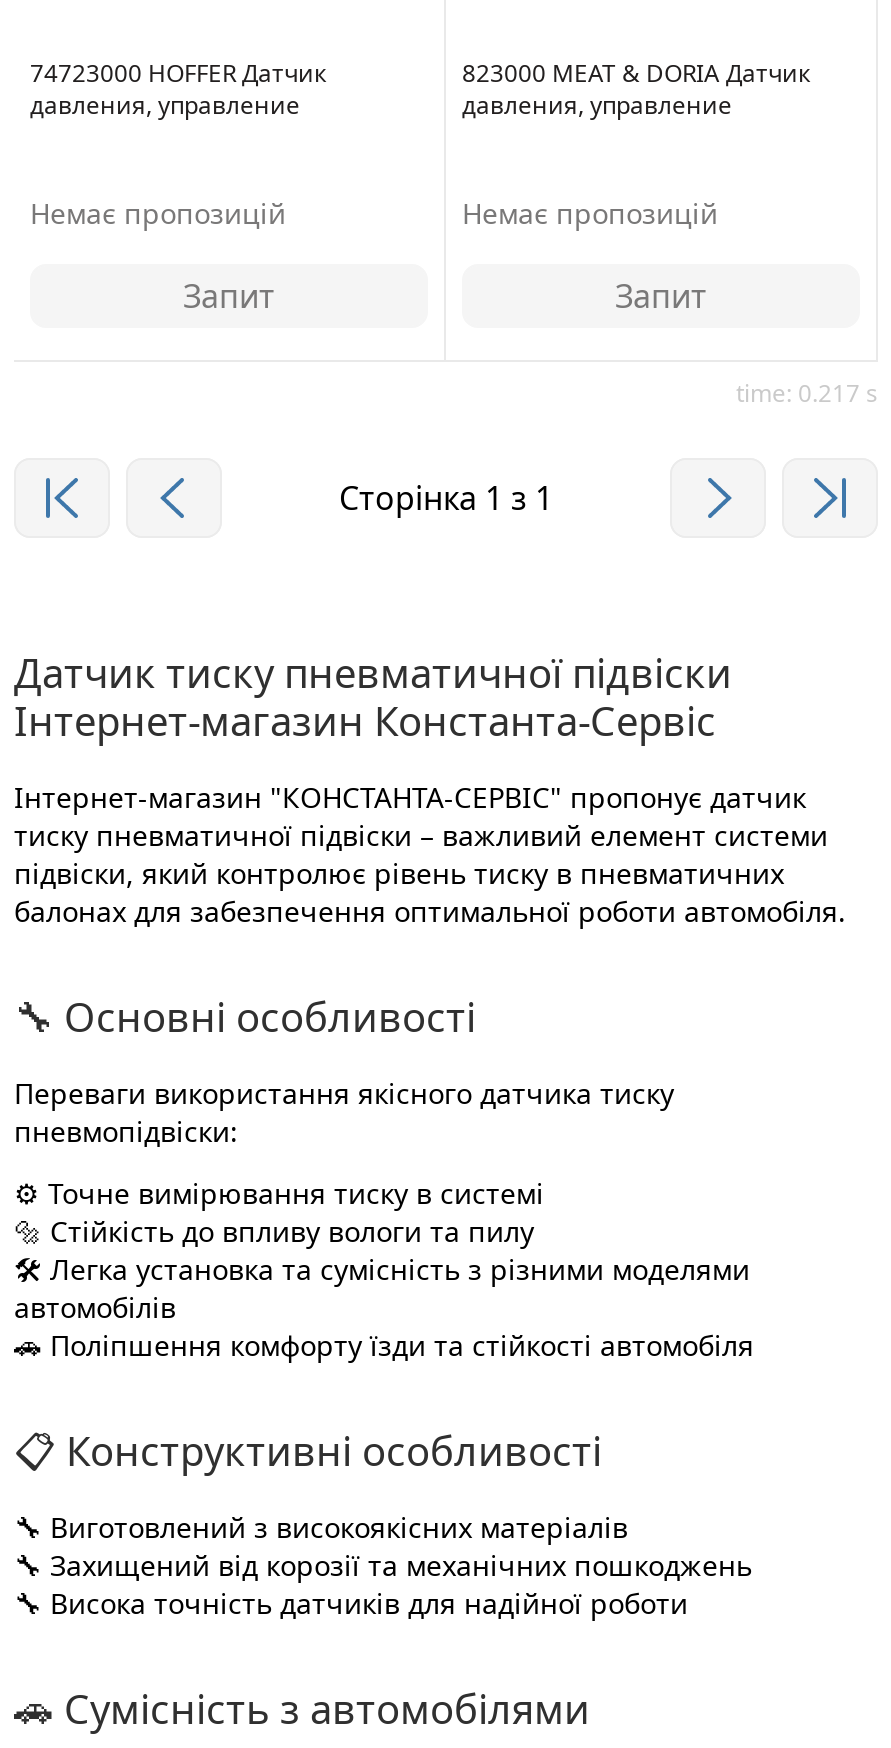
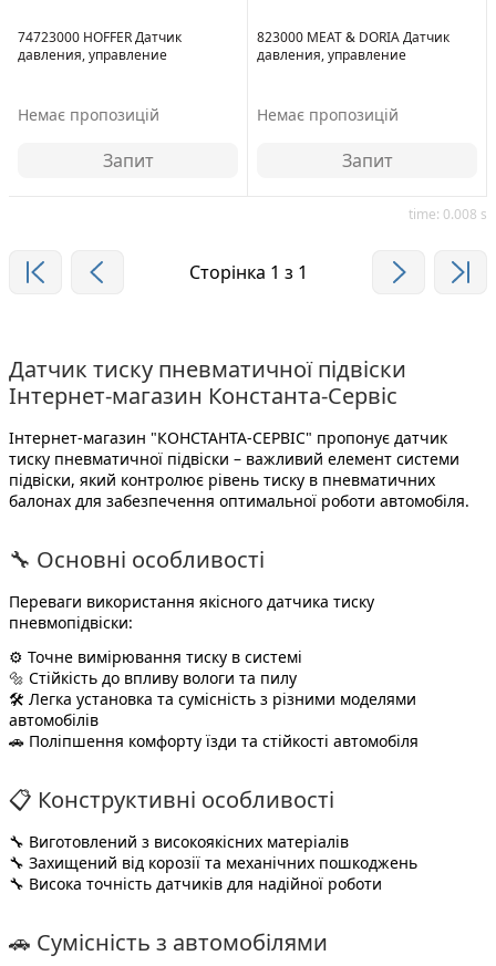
- time: 0.217 s
+ time: 0.008 s
